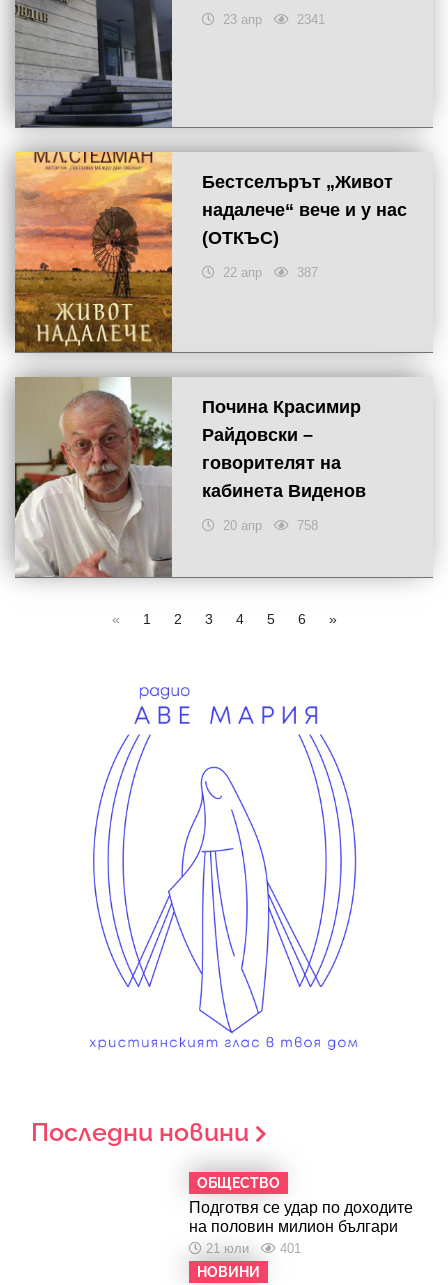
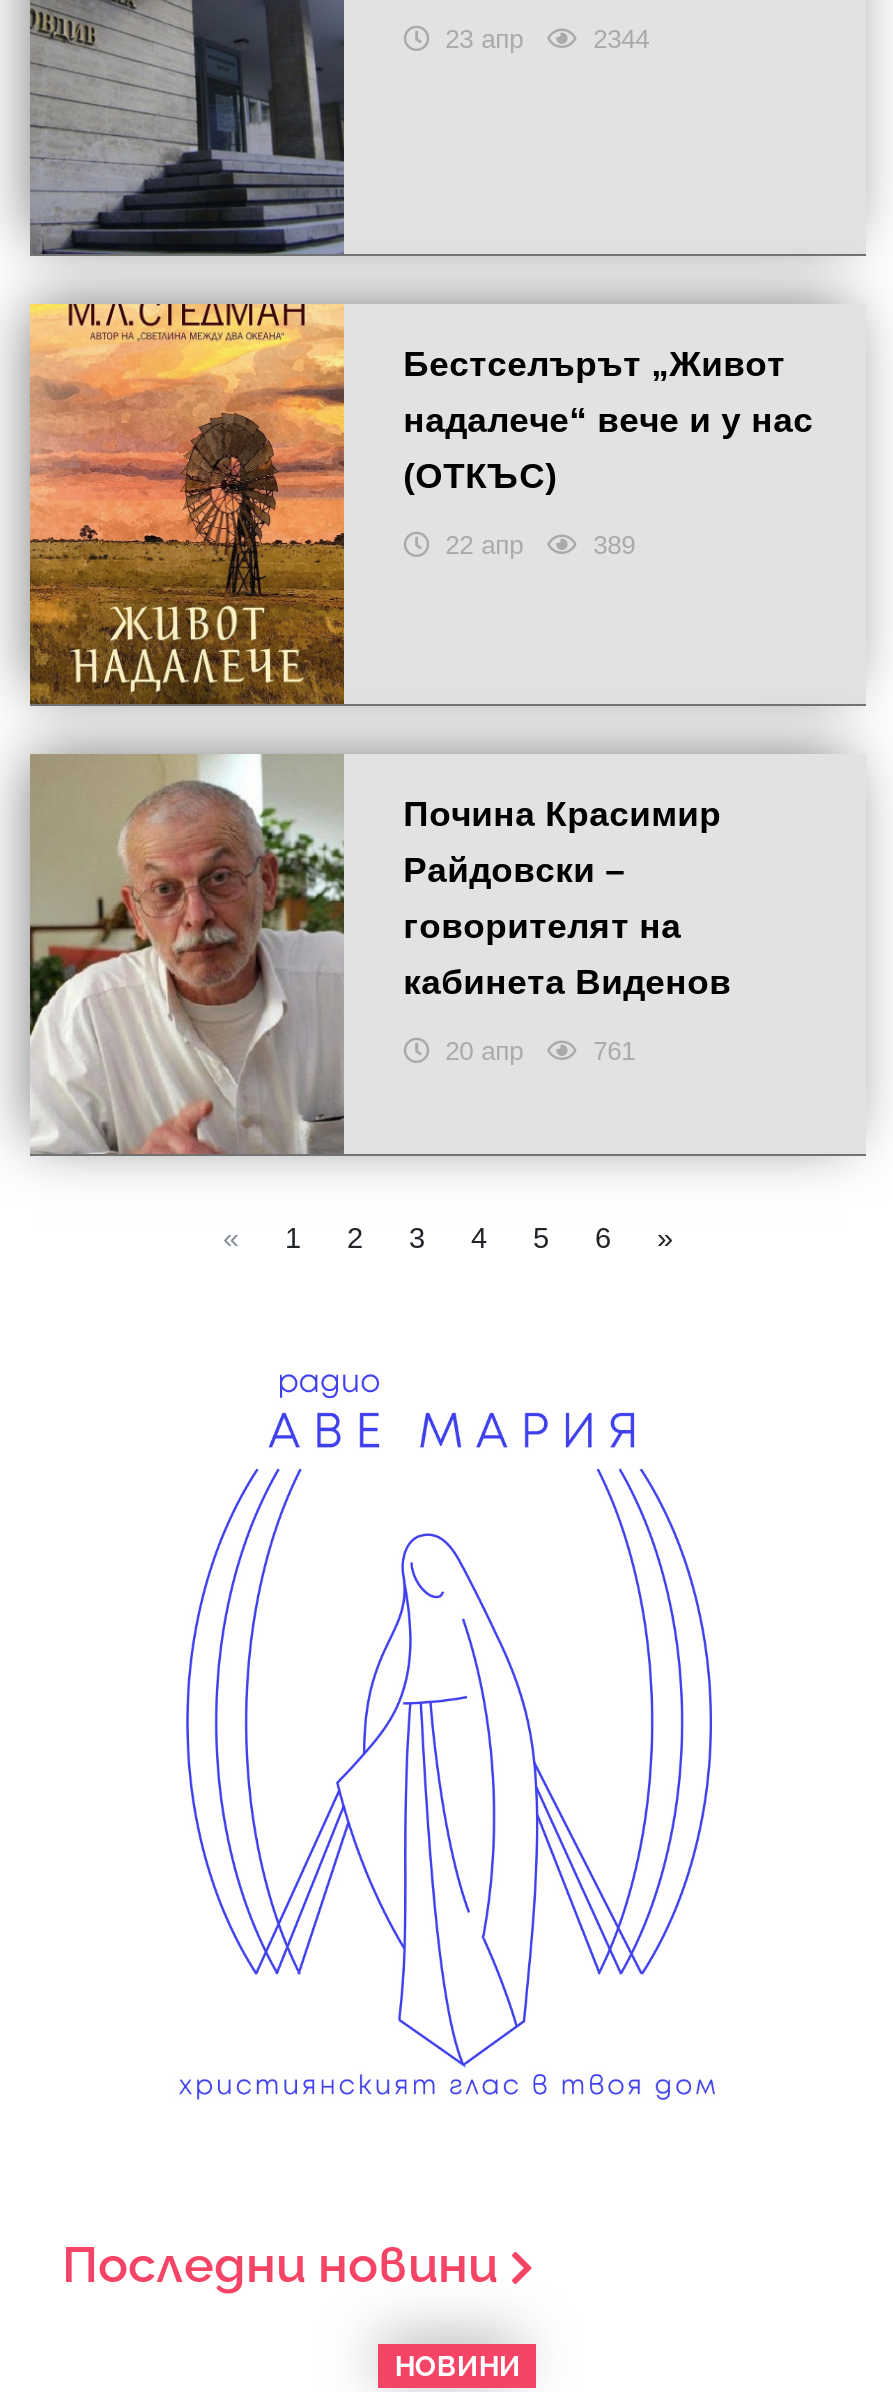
- 2341
+ 2344

- 387
+ 389

- 758
+ 761

- ОБЩЕСТВО
- Подготвя се удар по доходите
- на половин милион българи
- 21 юли
- 401
